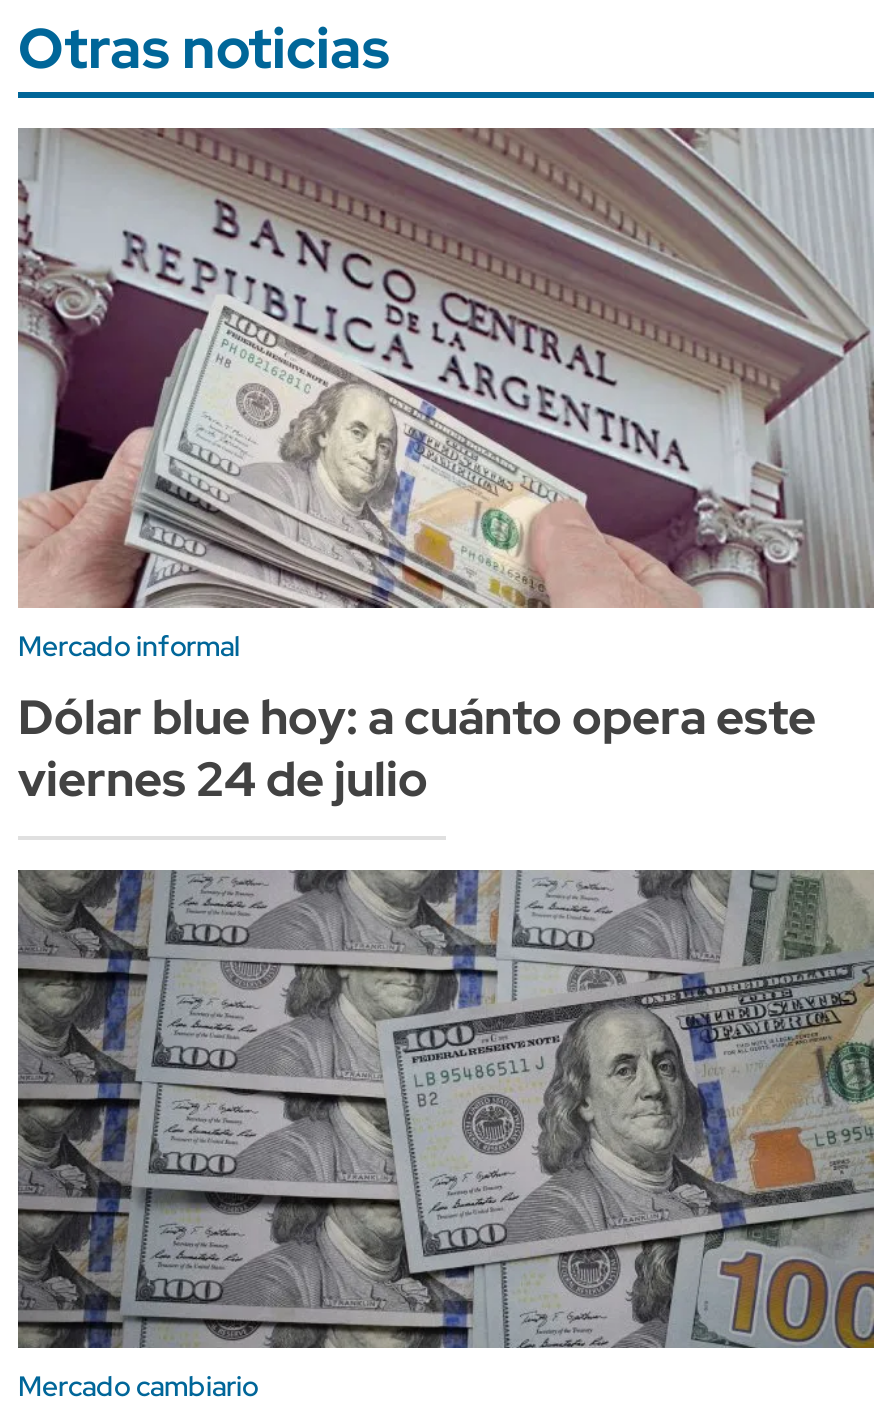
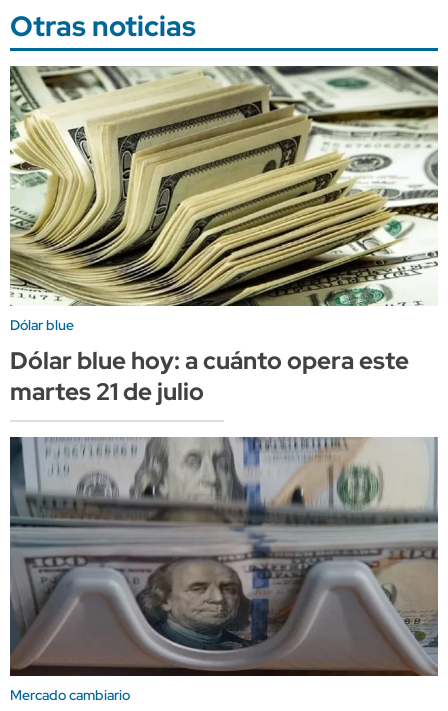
- [image]
- Mercado informal
+ [image]
+ Dólar blue

- viernes 24 de julio
+ martes 21 de julio

- [image]
+ [image]
